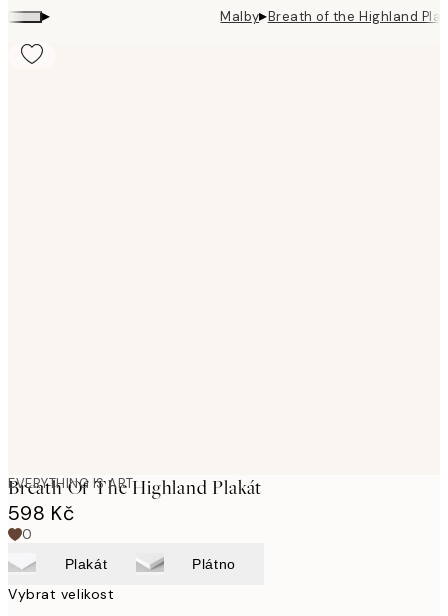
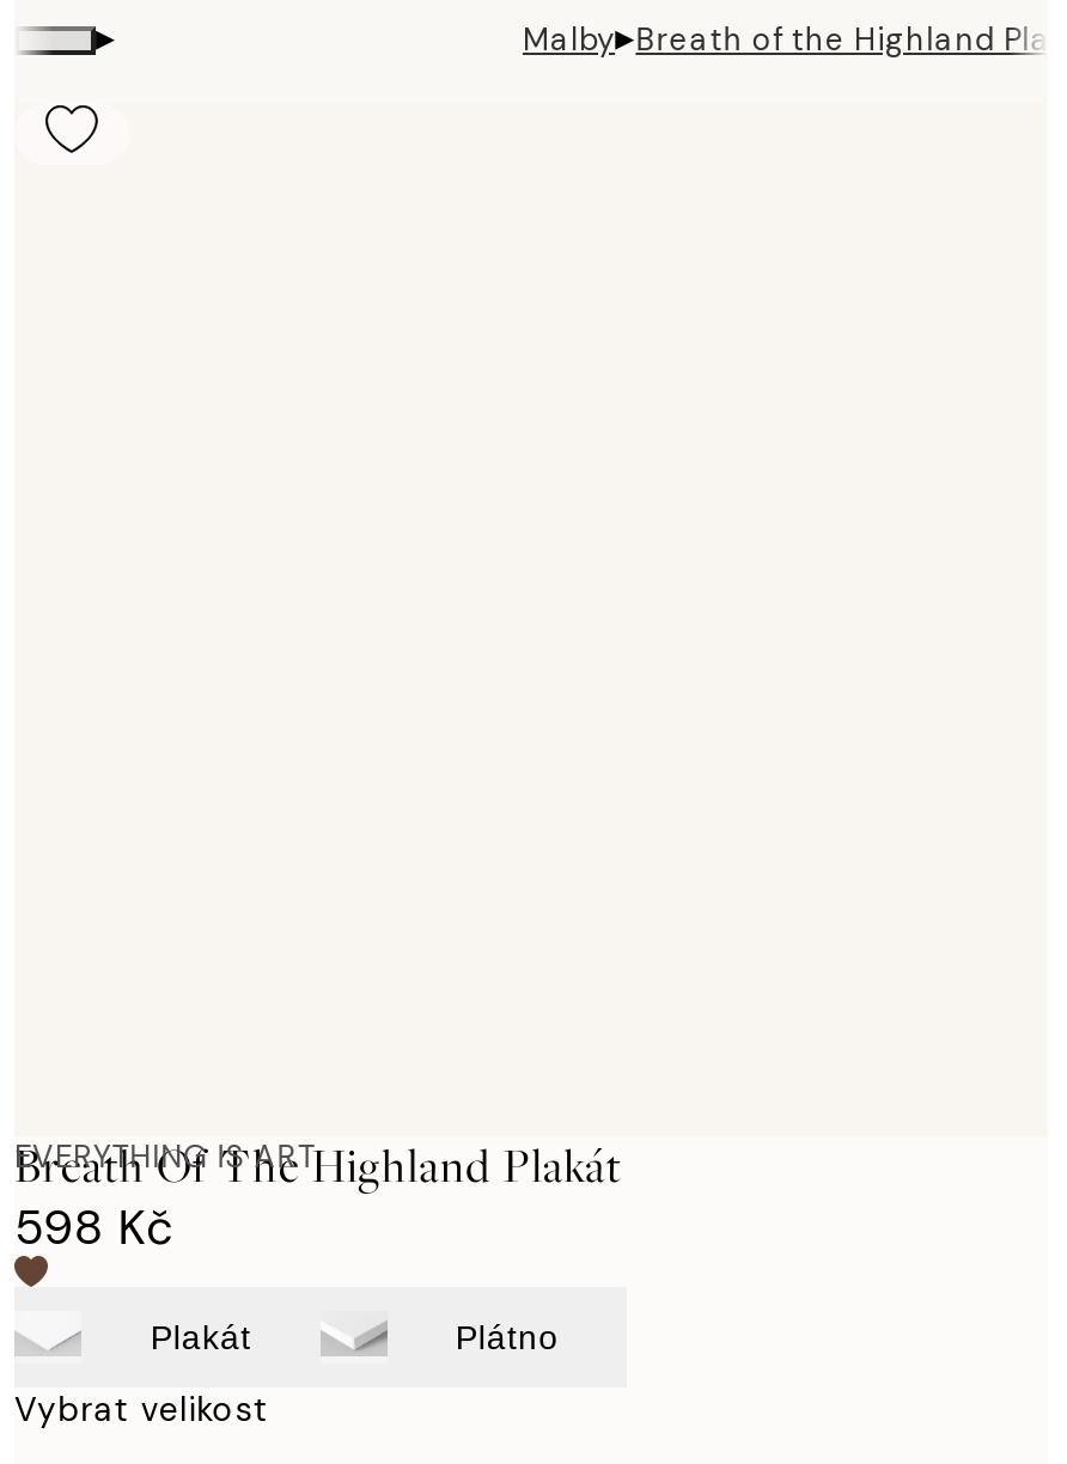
- 0
